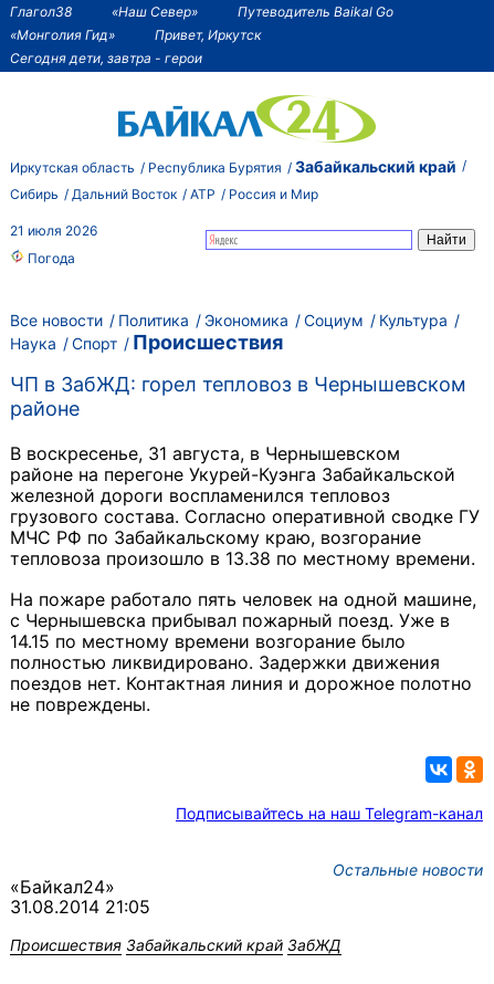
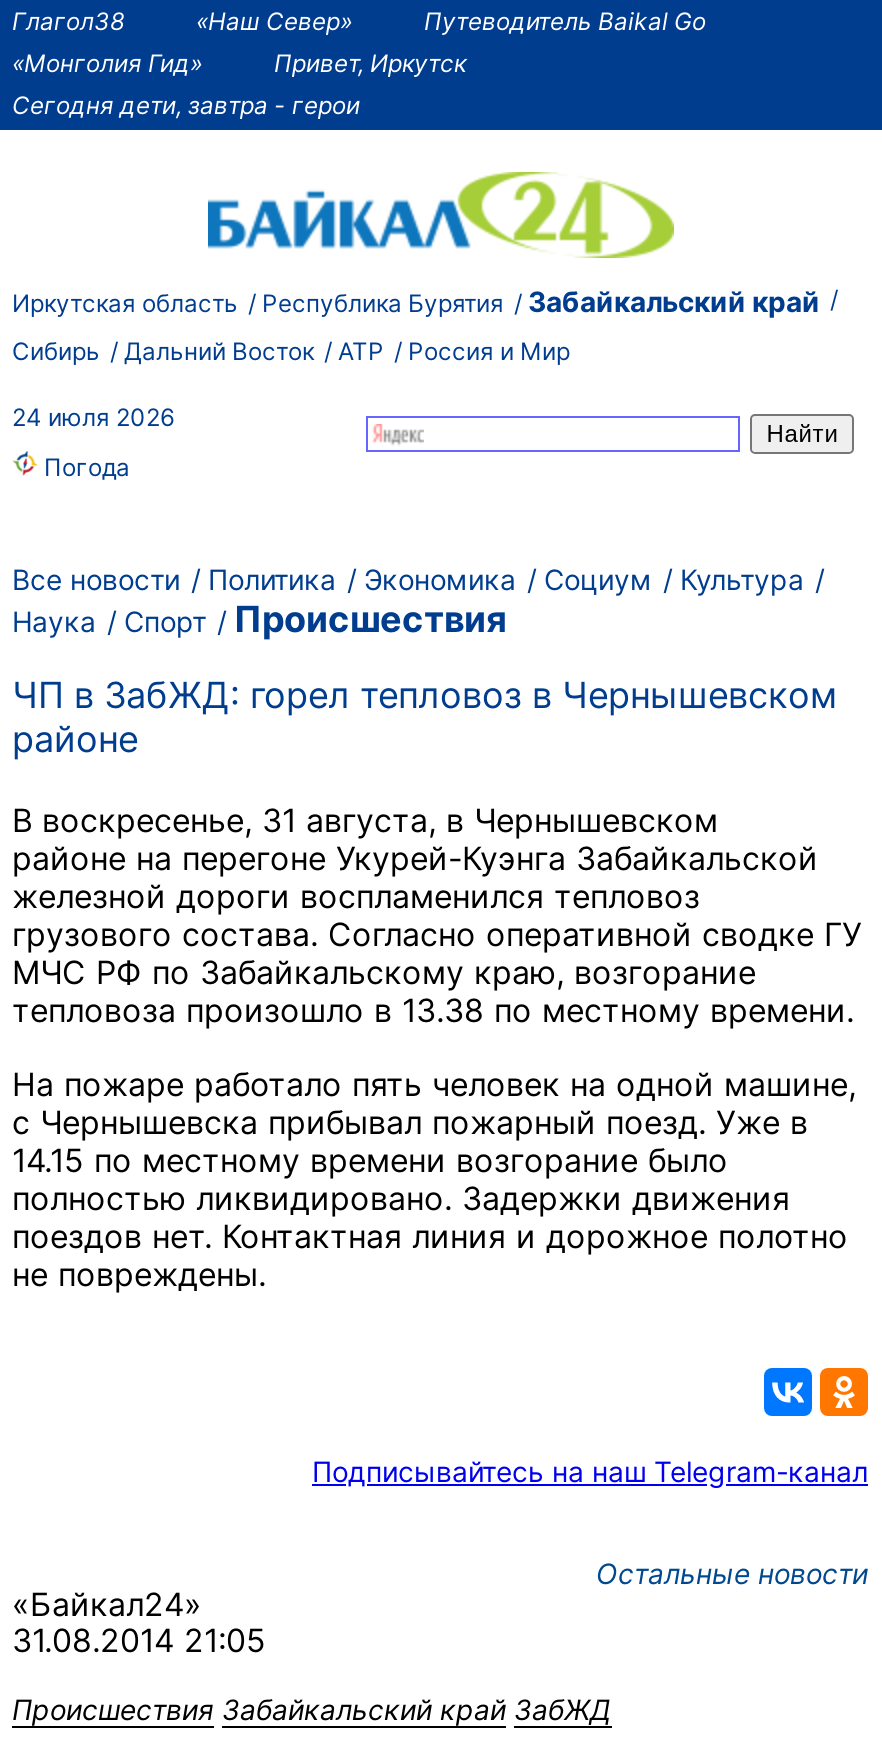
- 21 июля 2026
+ 24 июля 2026
